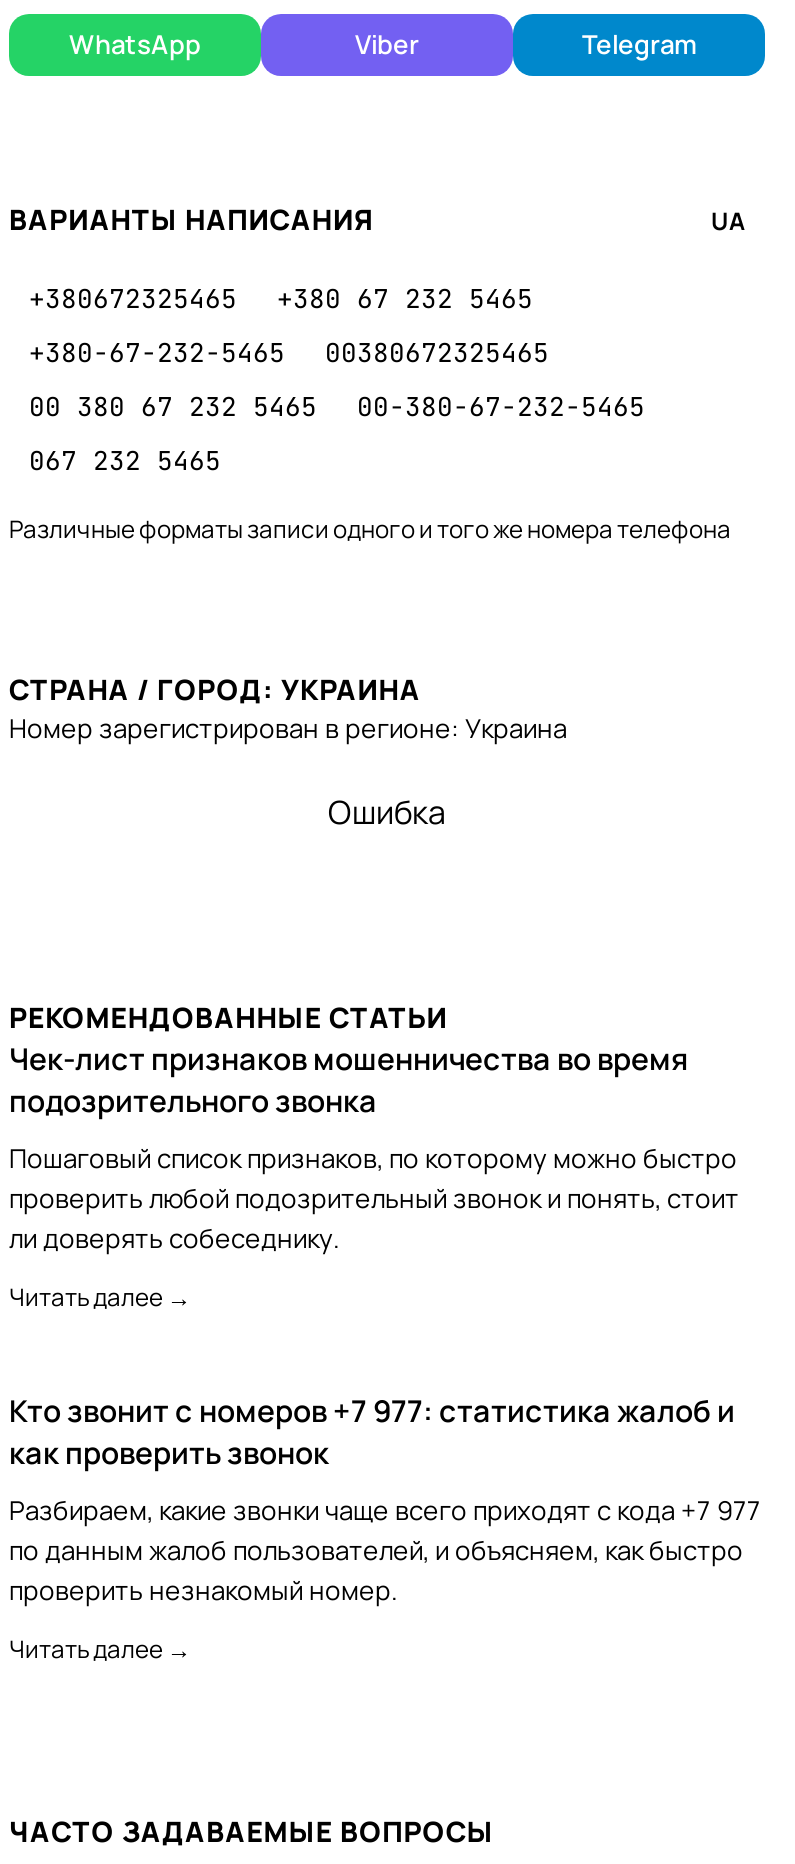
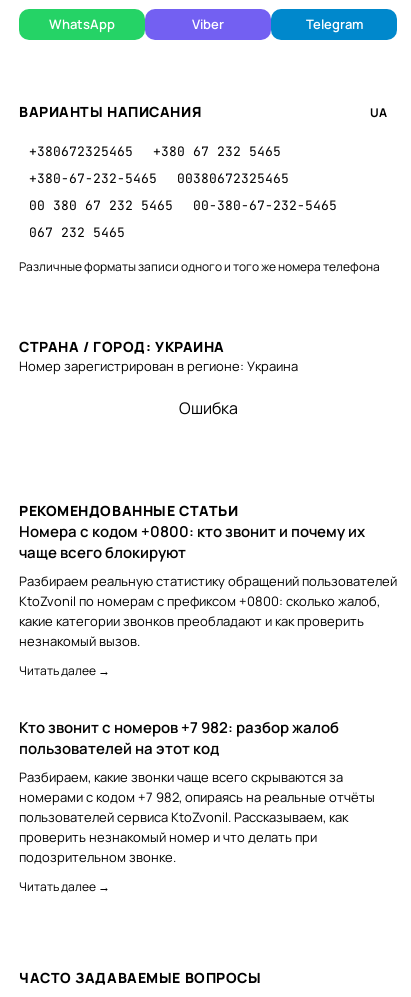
- Чек-лист признаков мошенничества во время
- подозрительного звонка
- Пошаговый список признаков, по которому можно быстро
- проверить любой подозрительный звонок и понять, стоит
- ли доверять собеседнику.
+ Номера с кодом +0800: кто звонит и почему их
+ чаще всего блокируют
+ Разбираем реальную статистику обращений пользователей
+ KtoZvonil по номерам с префиксом +0800: сколько жалоб,
+ какие категории звонков преобладают и как проверить
+ незнакомый вызов.

- Кто звонит с номеров +7 977: статистика жалоб и
- как проверить звонок
- Разбираем, какие звонки чаще всего приходят с кода +7 977
- по данным жалоб пользователей, и объясняем, как быстро
- проверить незнакомый номер.
+ Кто звонит с номеров +7 982: разбор жалоб
+ пользователей на этот код
+ Разбираем, какие звонки чаще всего скрываются за
+ номерами с кодом +7 982, опираясь на реальные отчёты
+ пользователей сервиса KtoZvonil. Рассказываем, как
+ проверить незнакомый номер и что делать при
+ подозрительном звонке.
